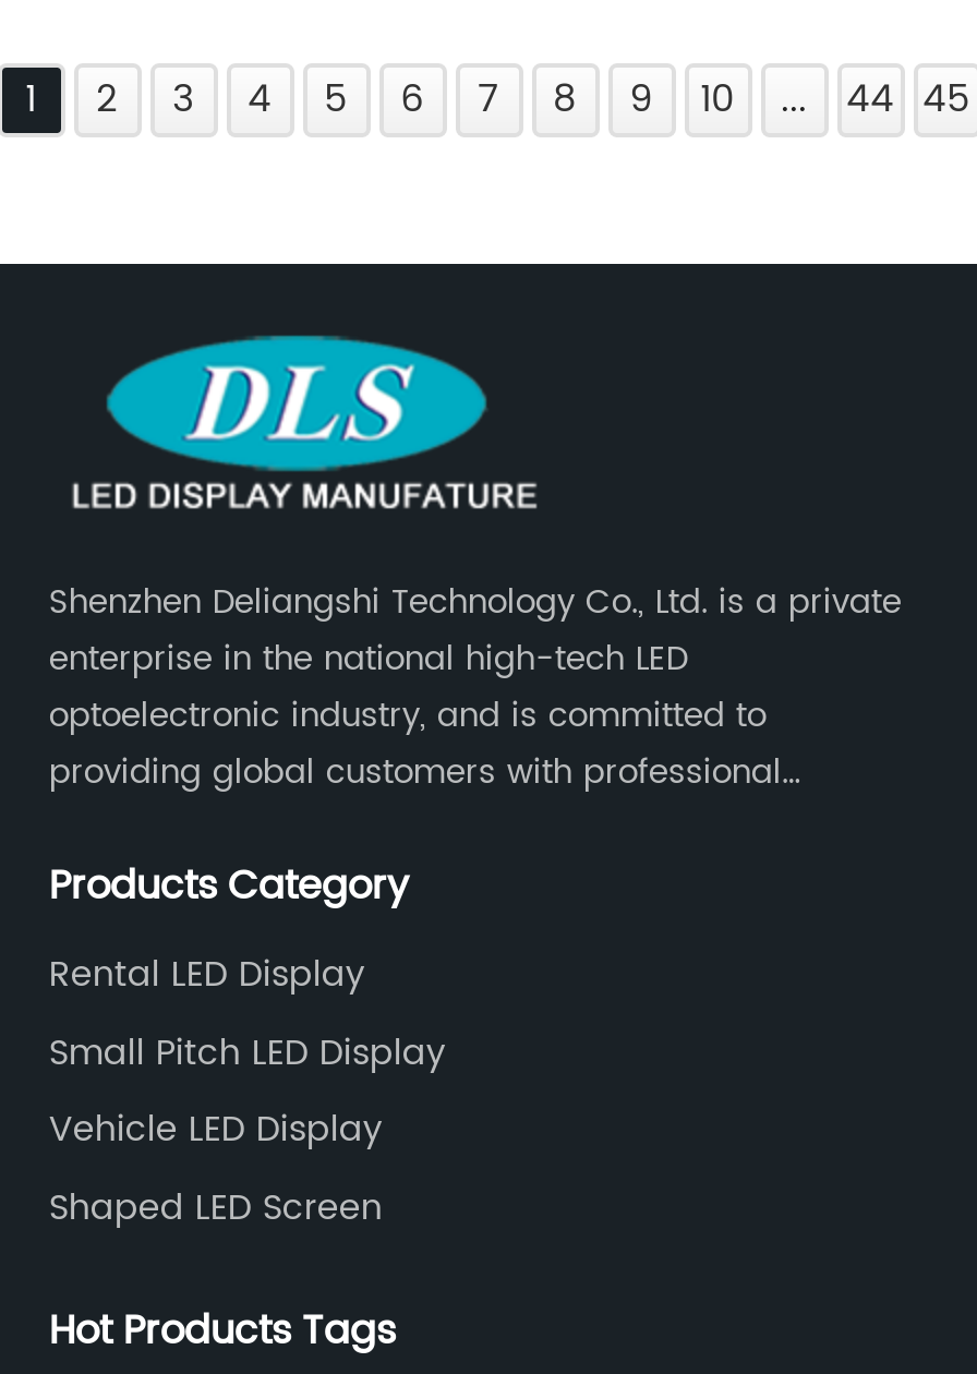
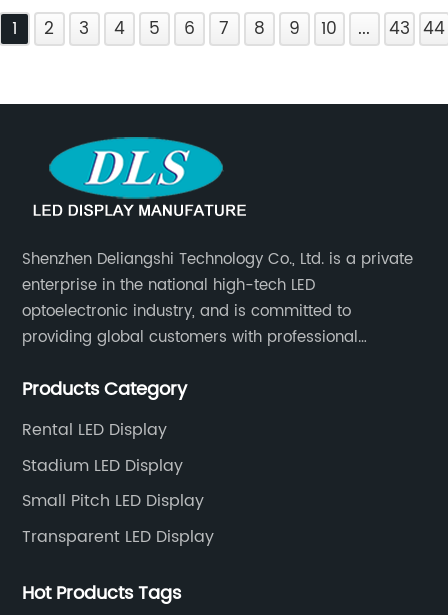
- 44 45
+ 43 44

+ Stadium LED Display

moved down: Small Pitch LED Display

- Vehicle LED Display
- Shaped LED Screen
+ Transparent LED Display
